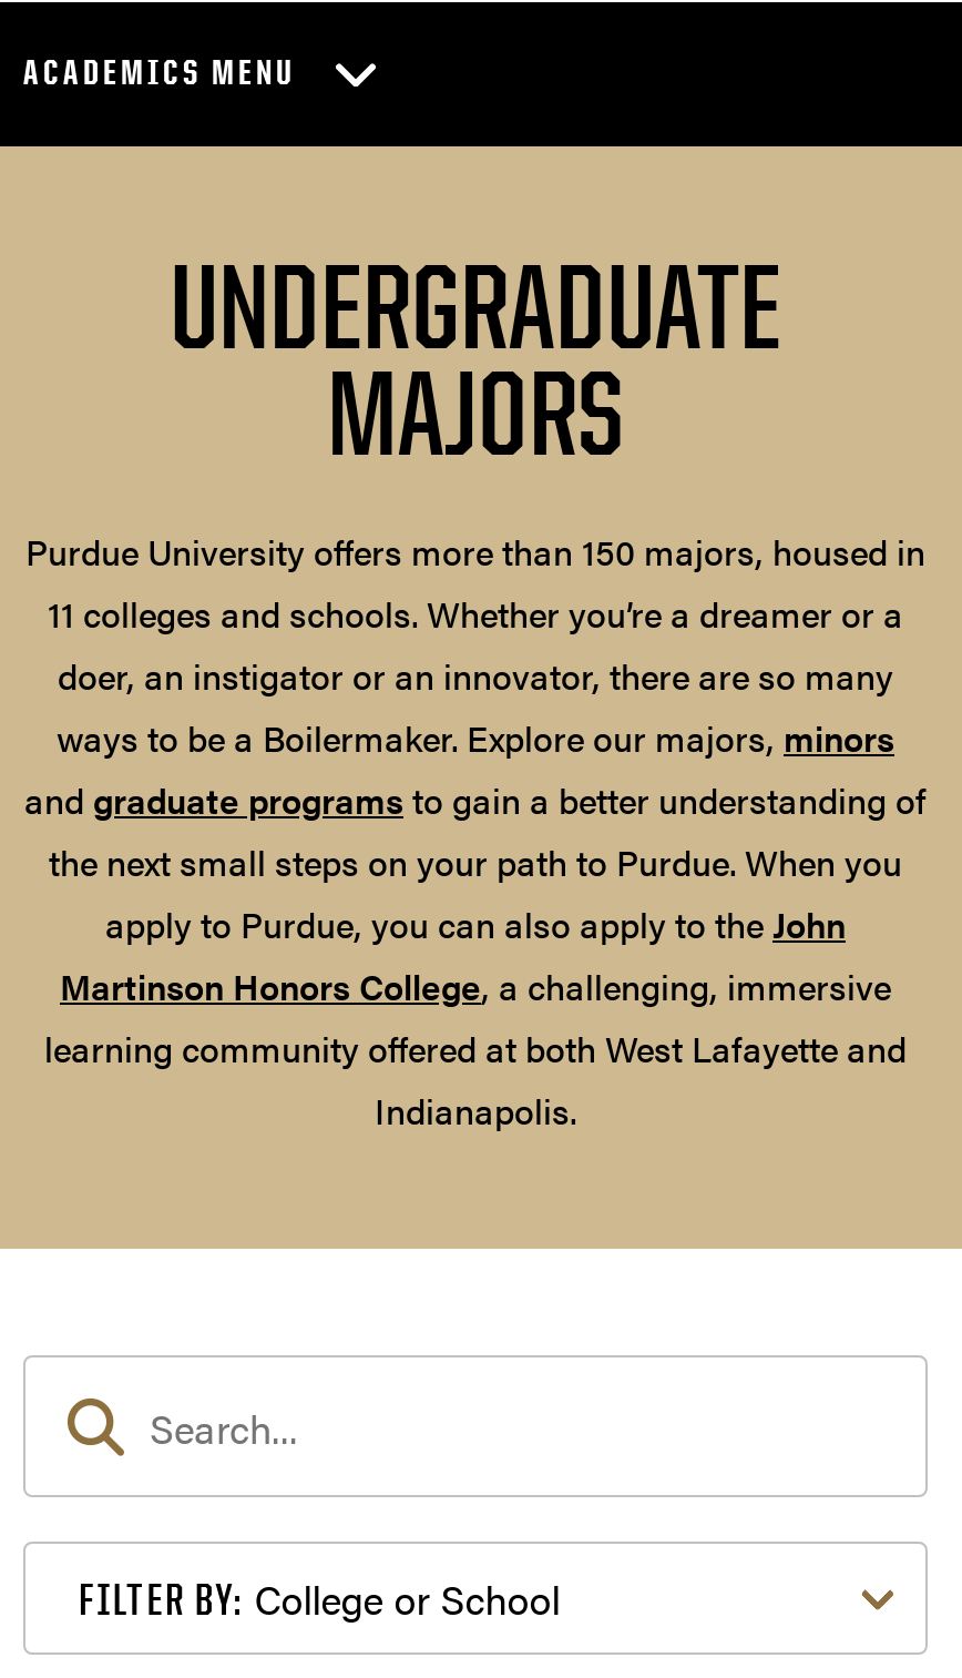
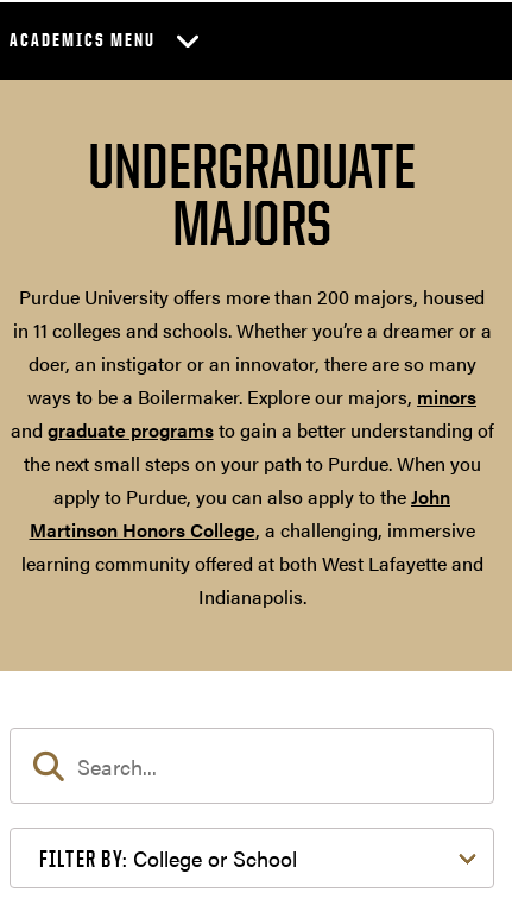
- Purdue University offers more than 150 majors, housed in
- 11 colleges and schools. Whether you’re a dreamer or a
+ Purdue University offers more than 200 majors, housed
+ in 11 colleges and schools. Whether you’re a dreamer or a
